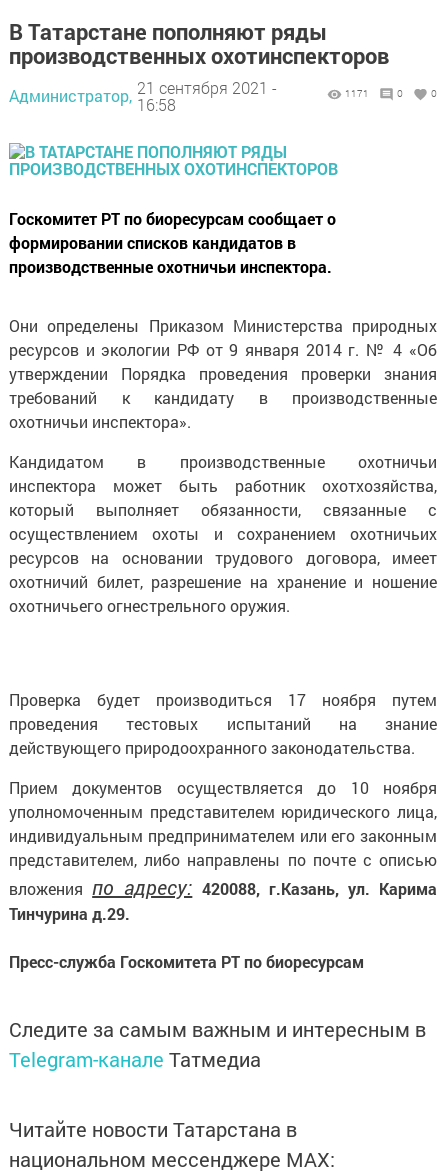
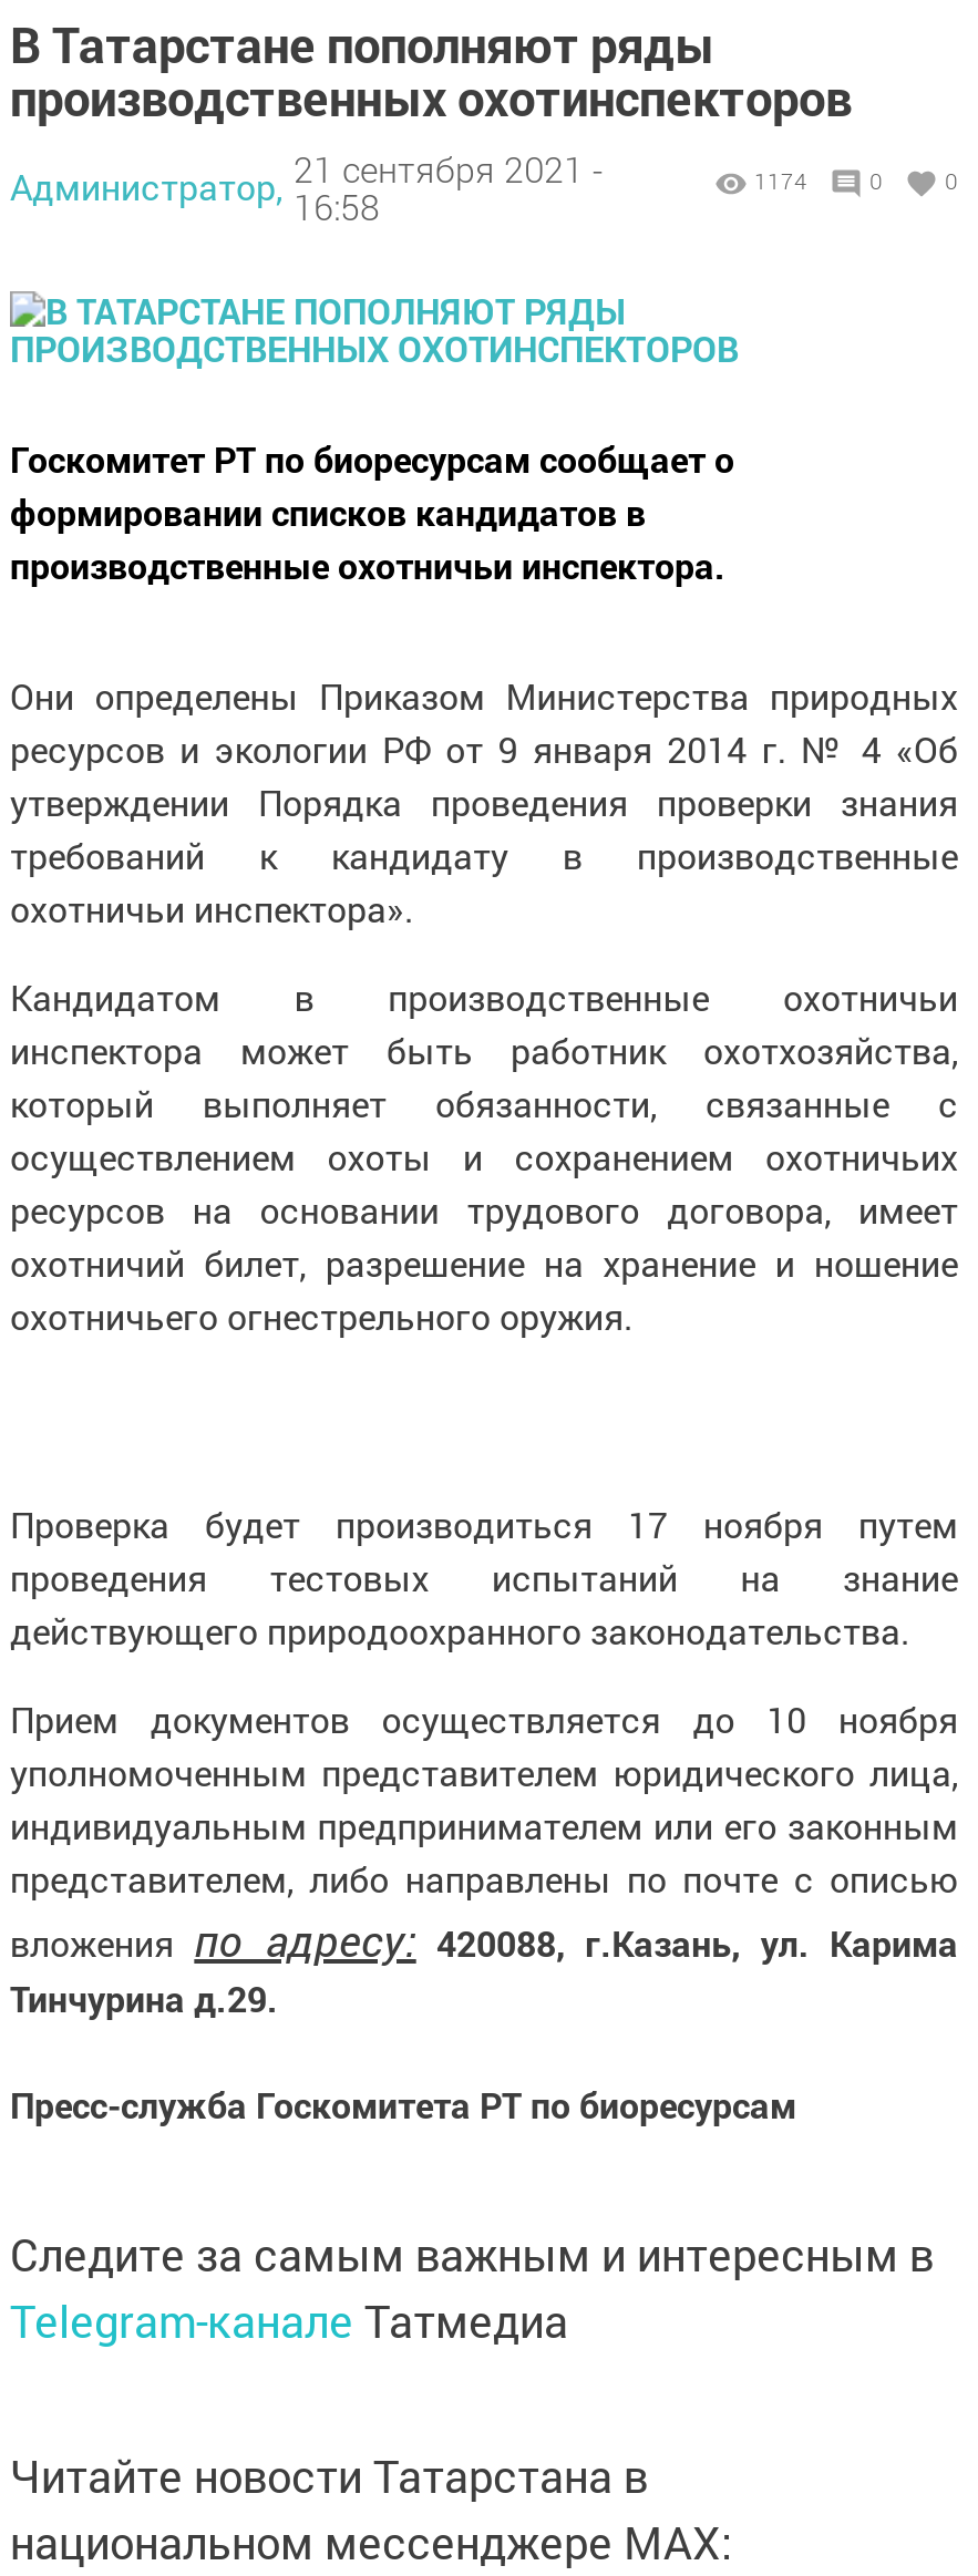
- 1171
+ 1174
